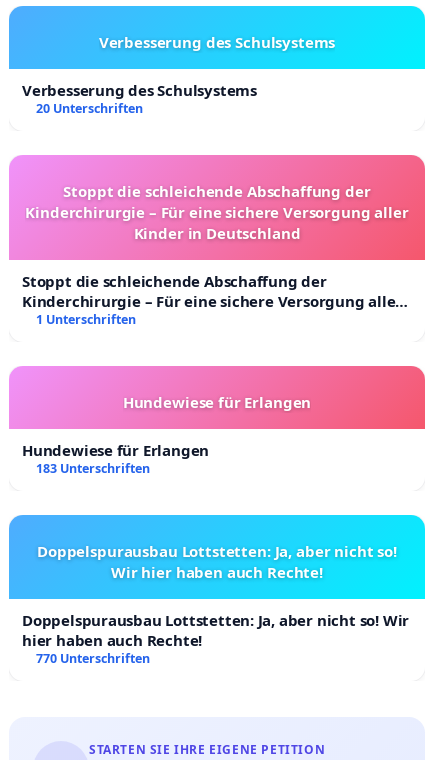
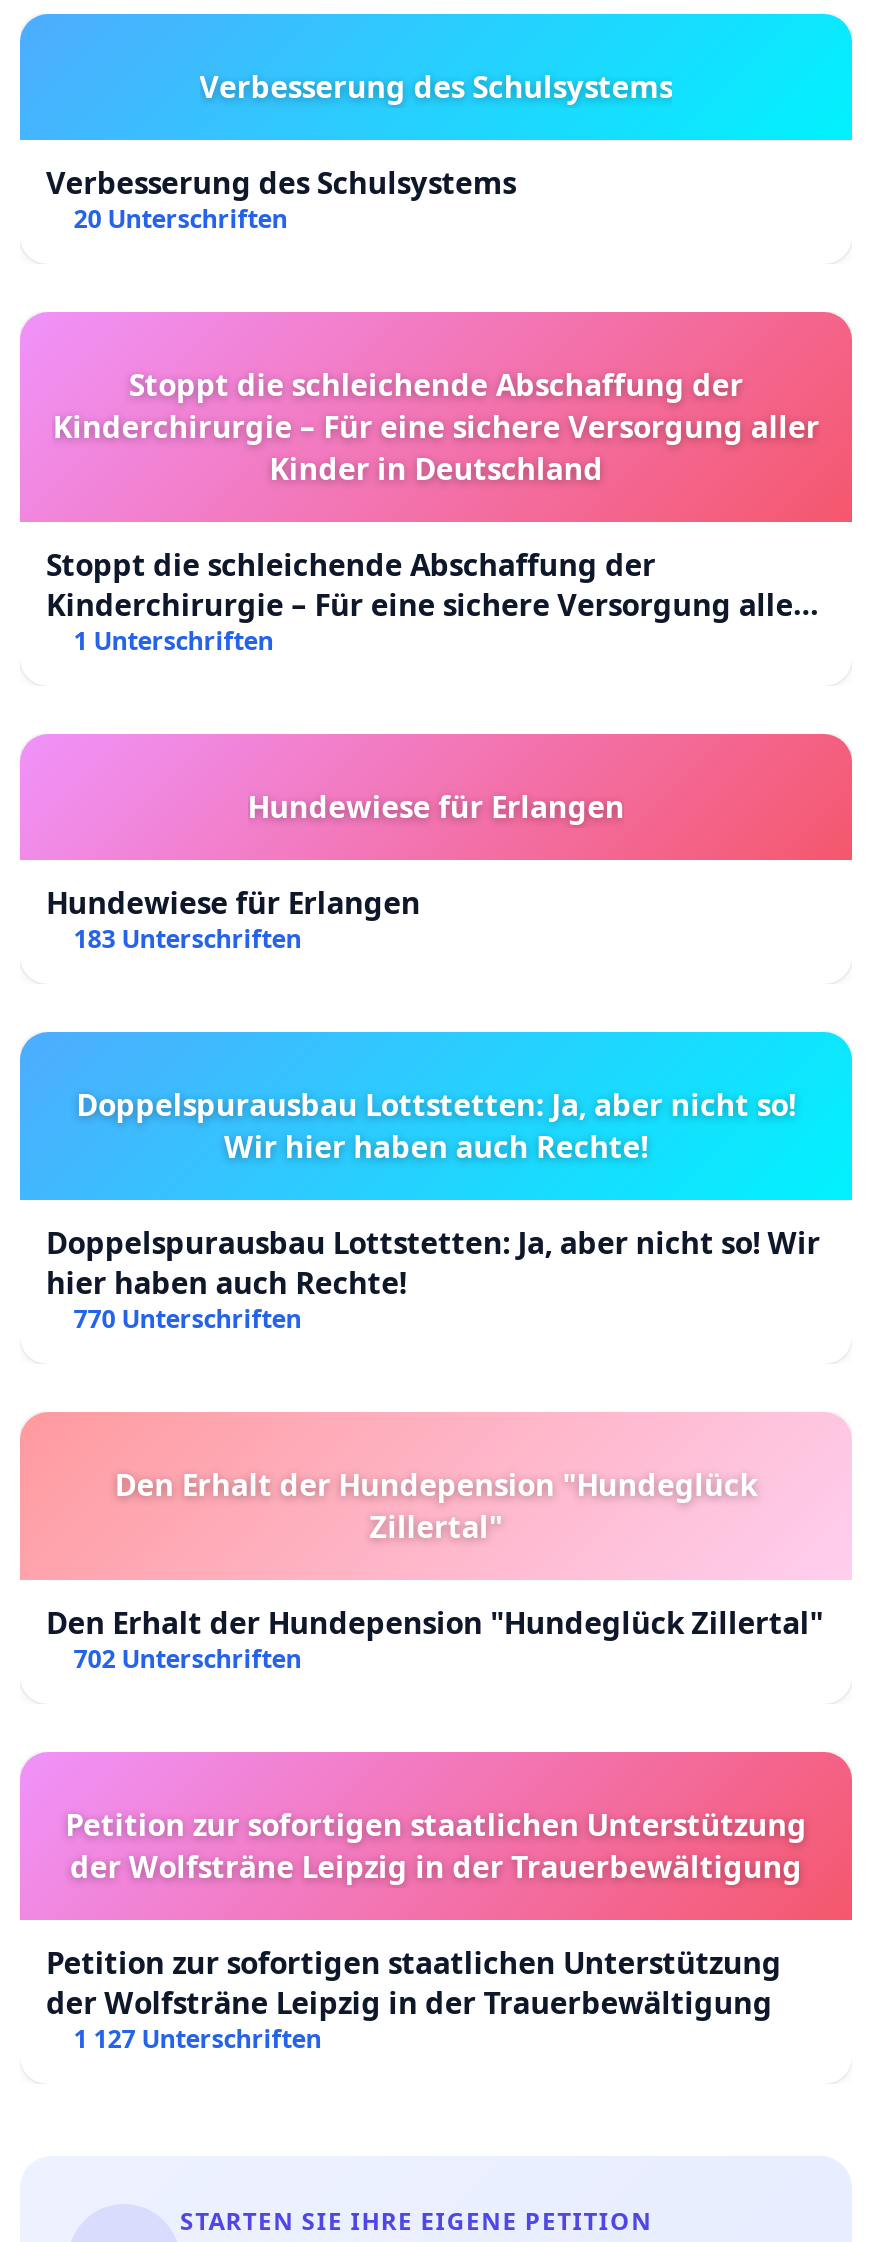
+ [image]
+ Den Erhalt der Hundepension "Hundeglück
+ Zillertal"
+ Den Erhalt der Hundepension "Hundeglück Zillertal"
+ 702 Unterschriften

+ [image]
+ Petition zur sofortigen staatlichen Unterstützung
+ der Wolfsträne Leipzig in der Trauerbewältigung
+ Petition zur sofortigen staatlichen Unterstützung
+ der Wolfsträne Leipzig in der Trauerbewältigung
+ 1 127 Unterschriften
